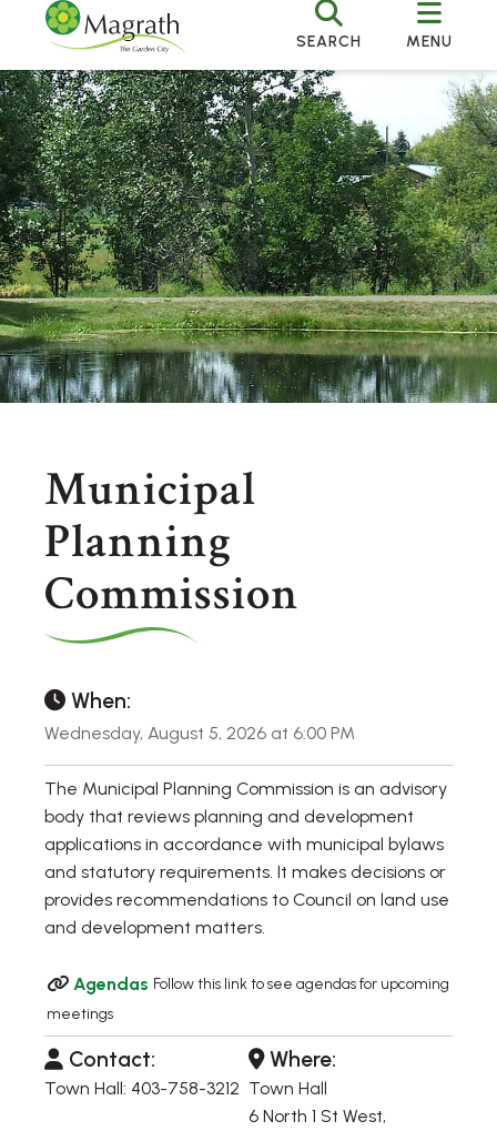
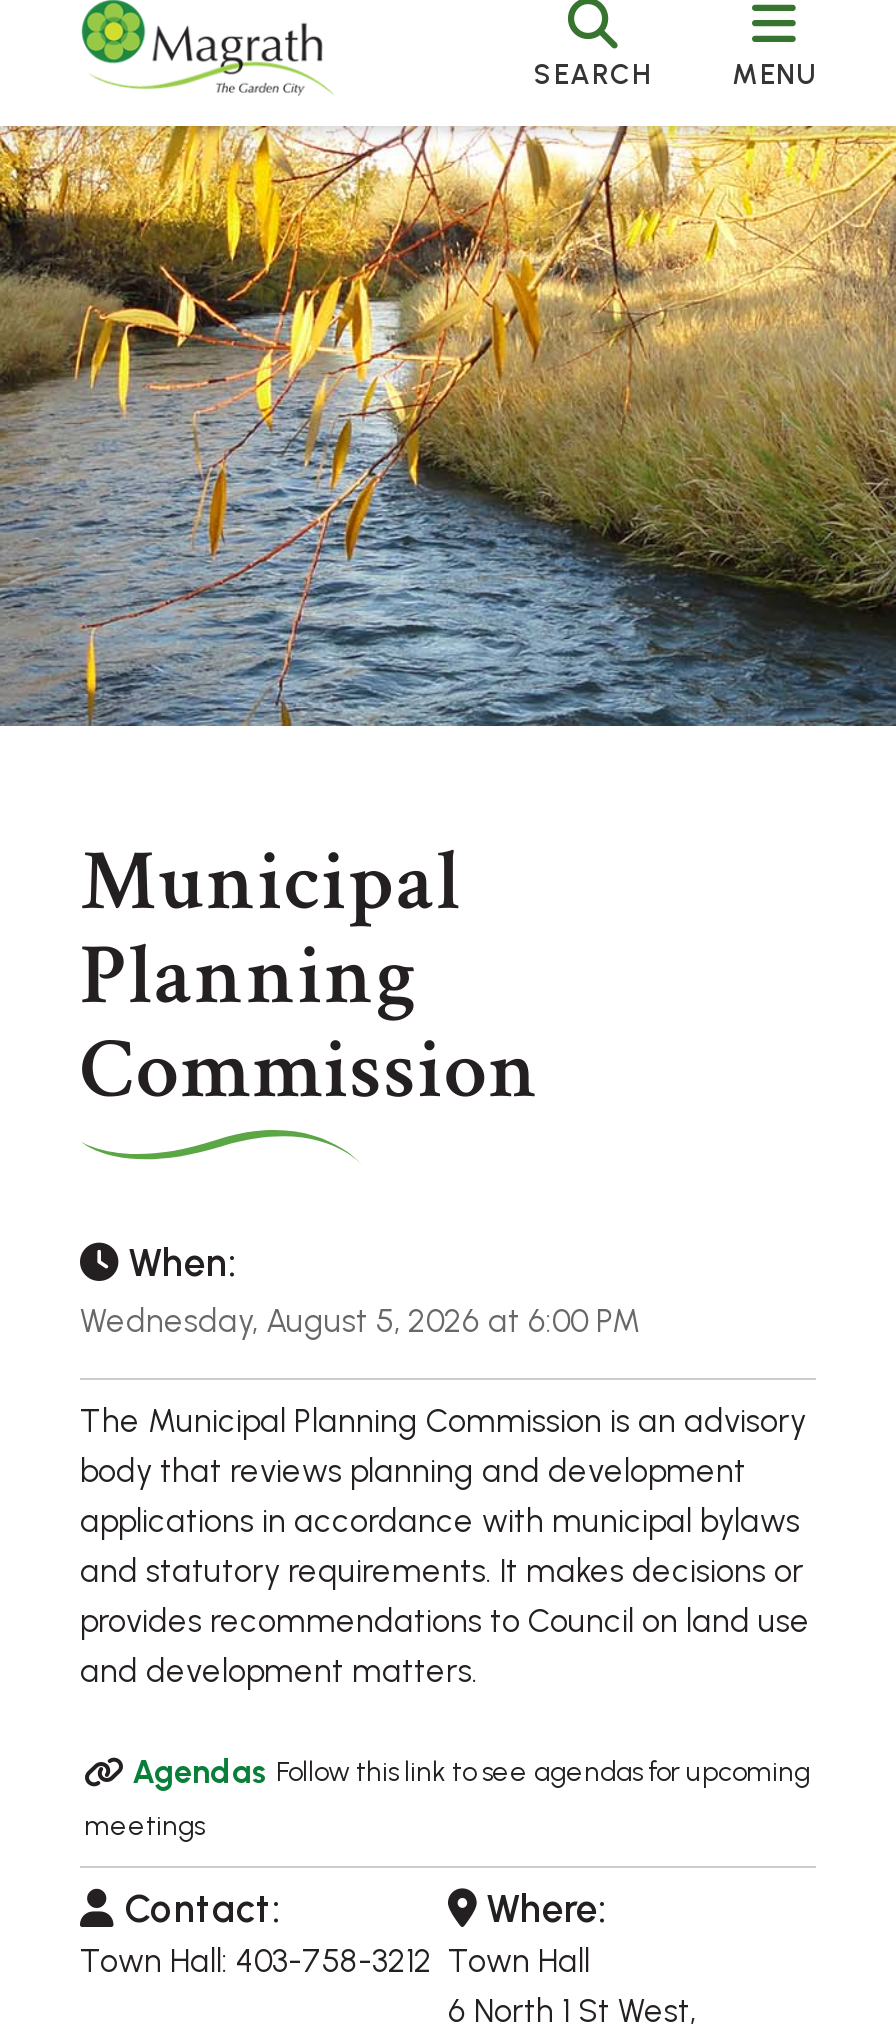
- [image]
+ [image]
